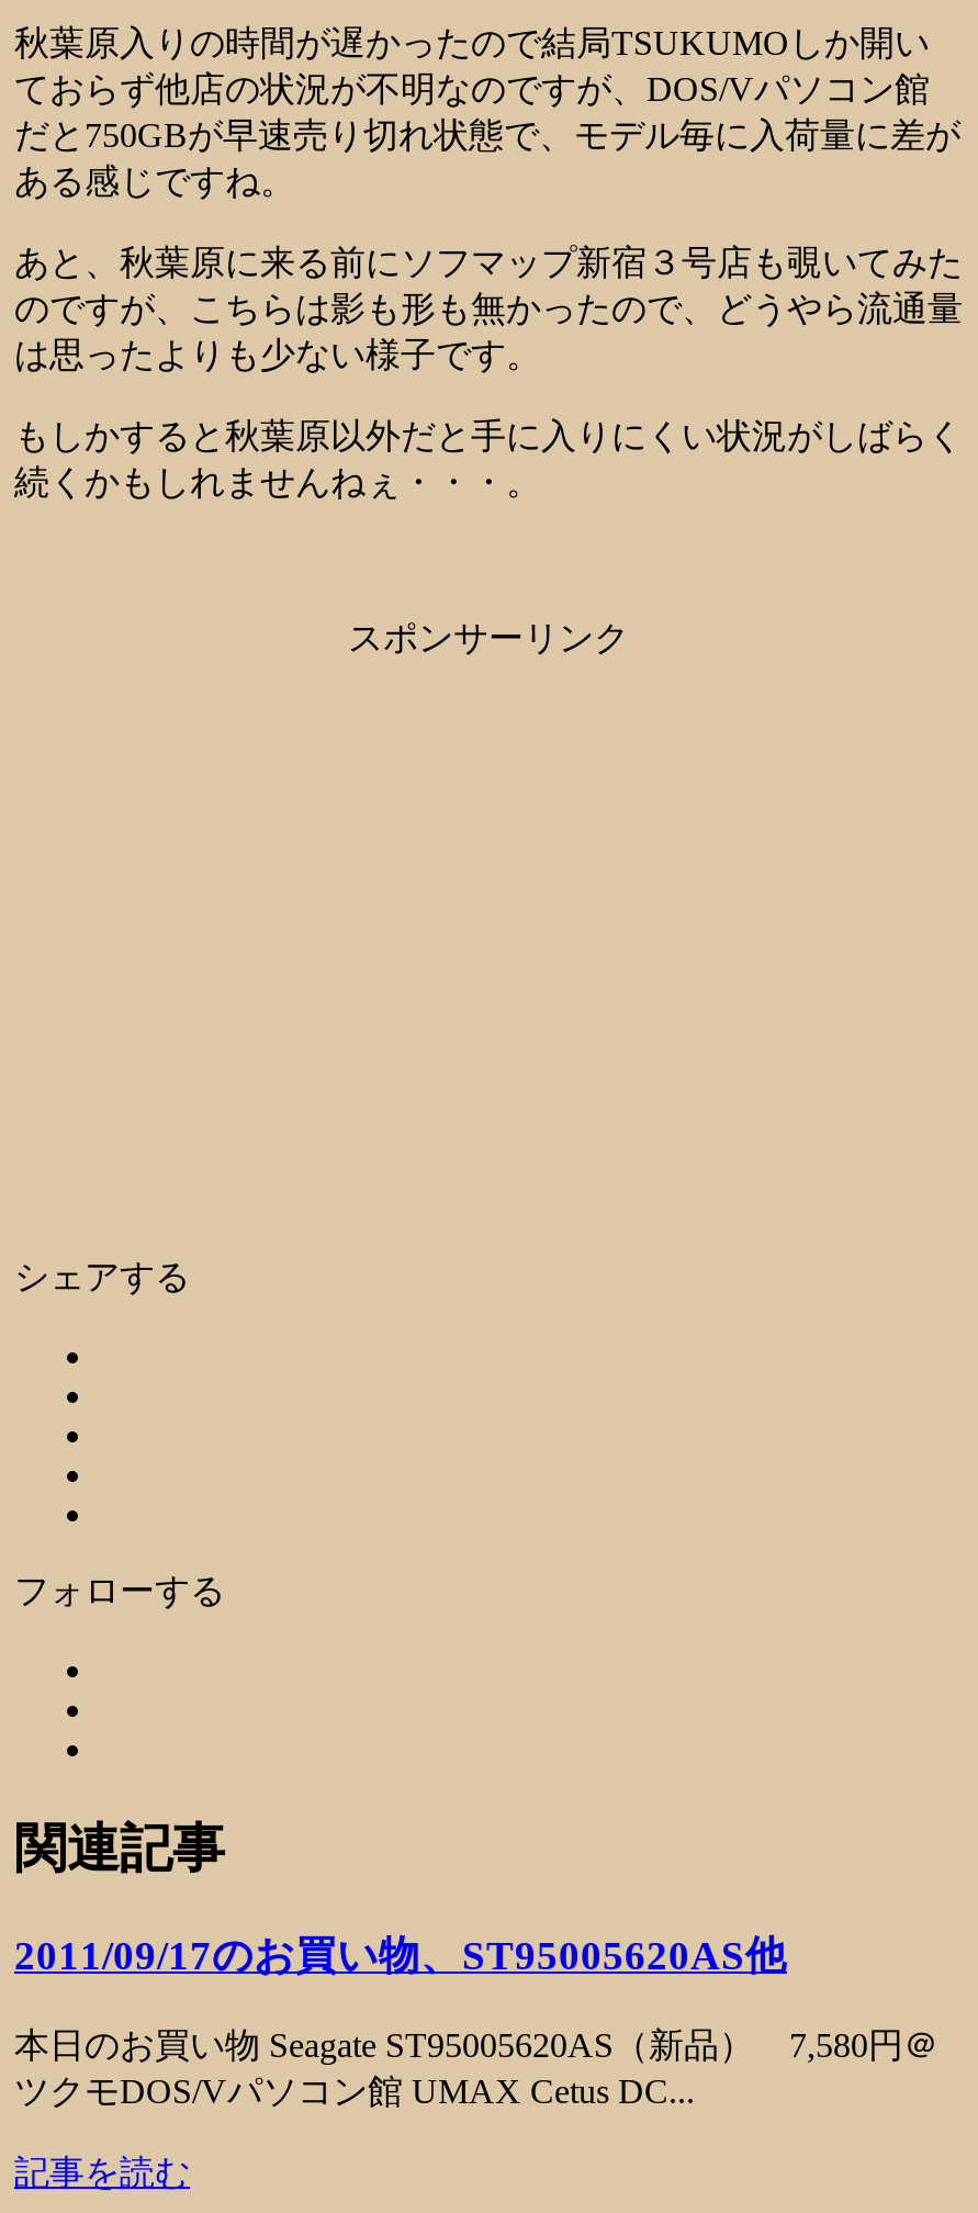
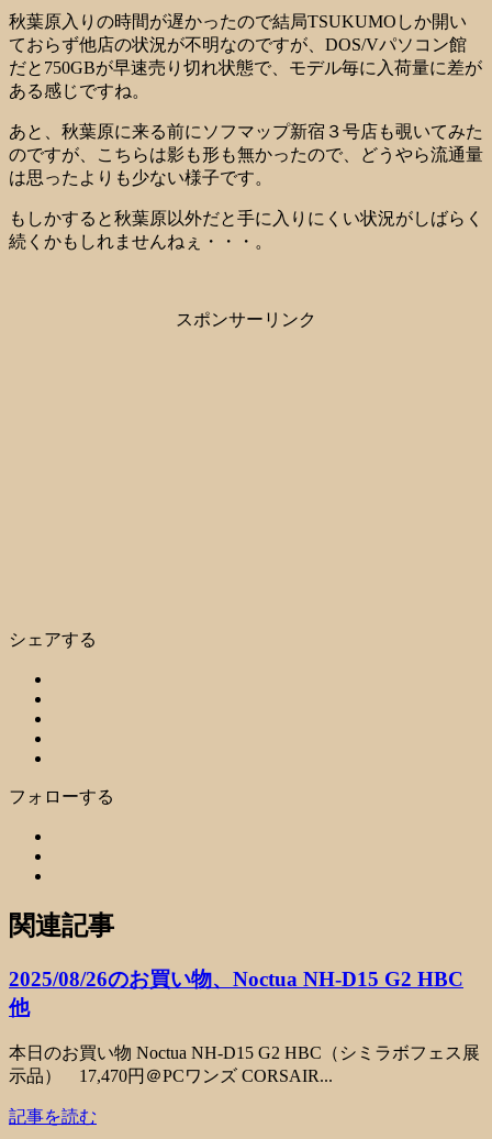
- 2011/09/17のお買い物、ST95005620AS他
+ 2025/08/26のお買い物、Noctua NH-D15 G2 HBC
+ 他

- 本日のお買い物 Seagate ST95005620AS（新品） 7,580円＠
- ツクモDOS/Vパソコン館 UMAX Cetus DC...
+ 本日のお買い物 Noctua NH-D15 G2 HBC（シミラボフェス展
+ 示品） 17,470円＠PCワンズ CORSAIR...
